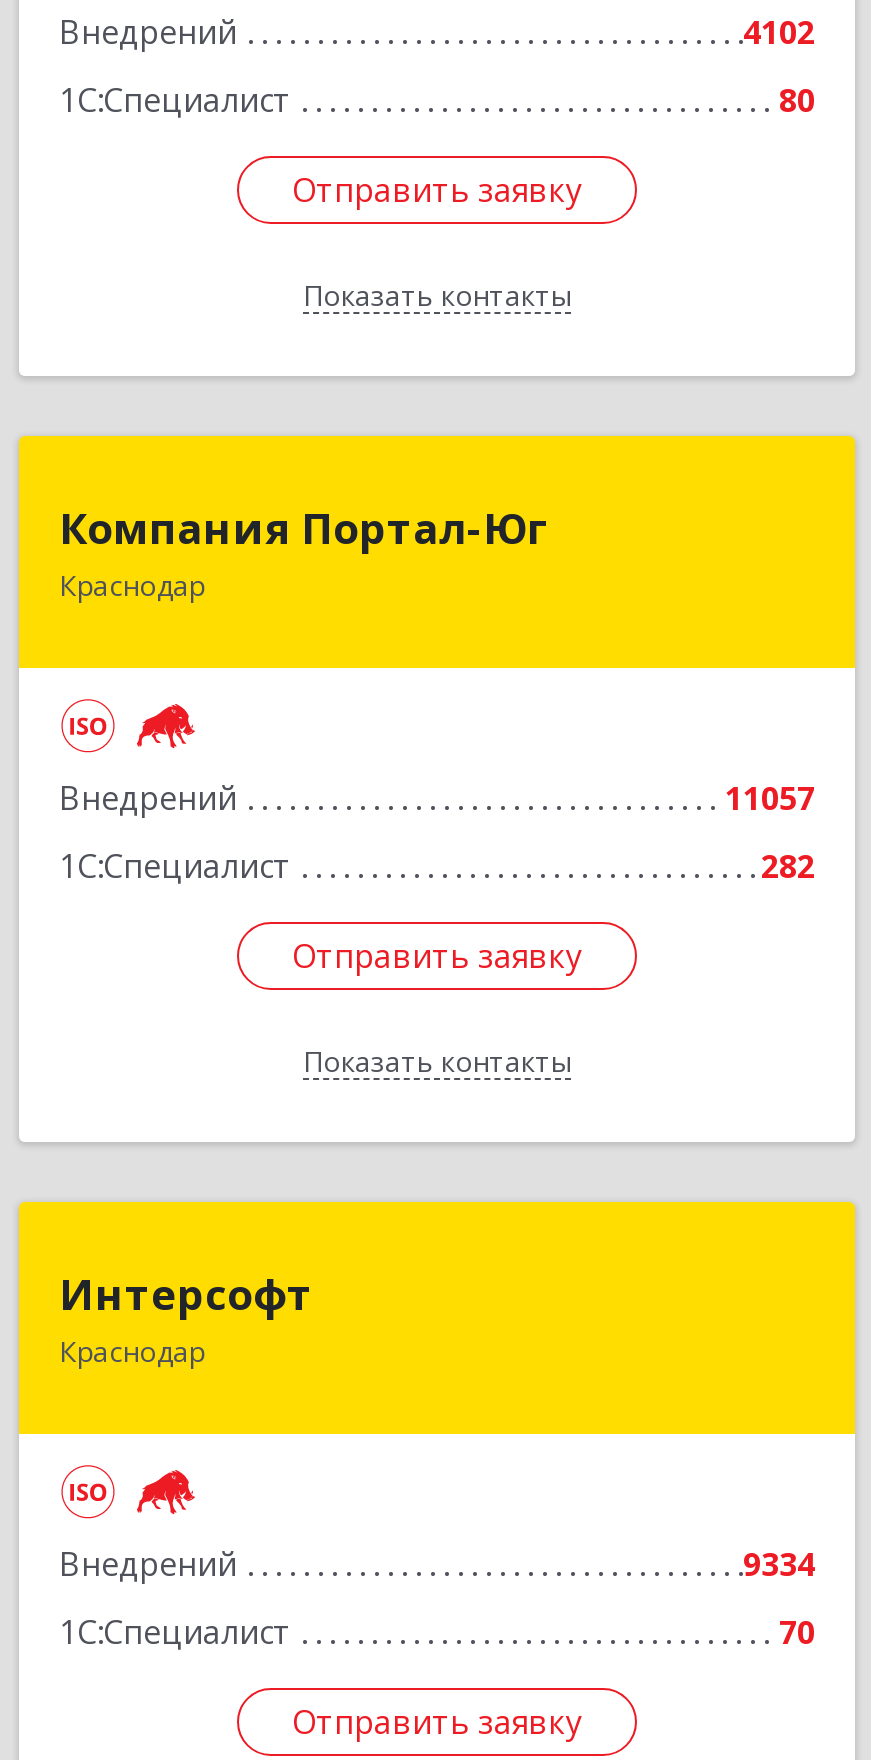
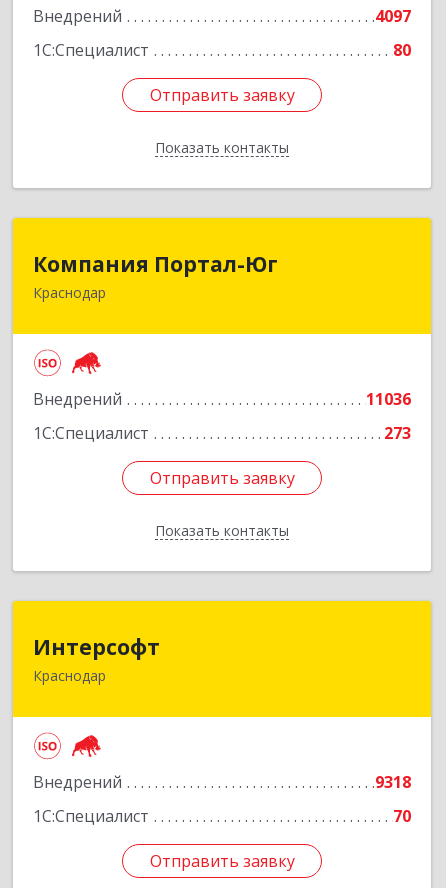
- 4102
+ 4097

- 11057
+ 11036

- 282
+ 273

- 9334
+ 9318
